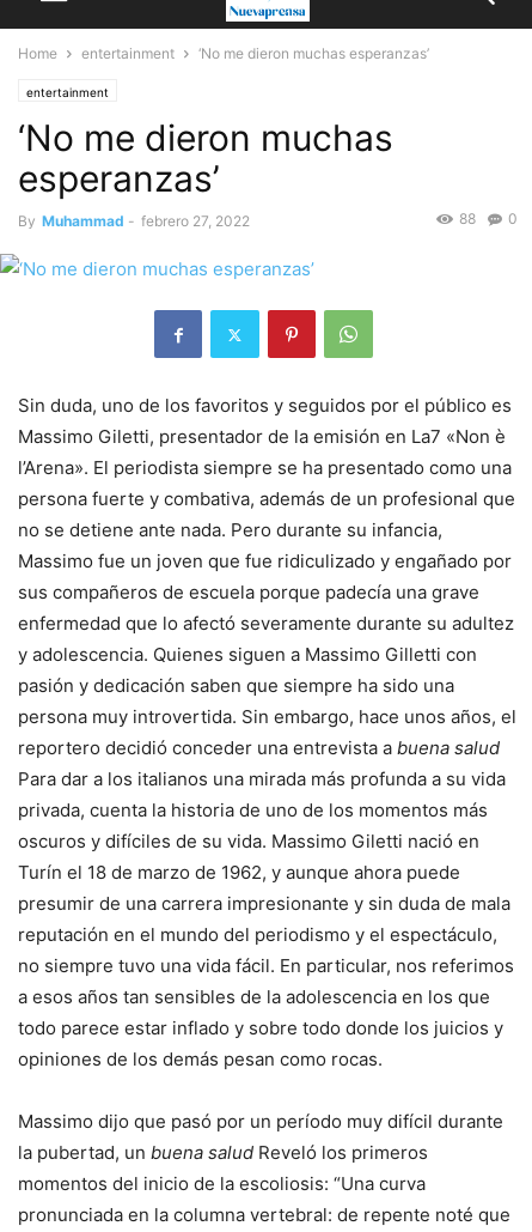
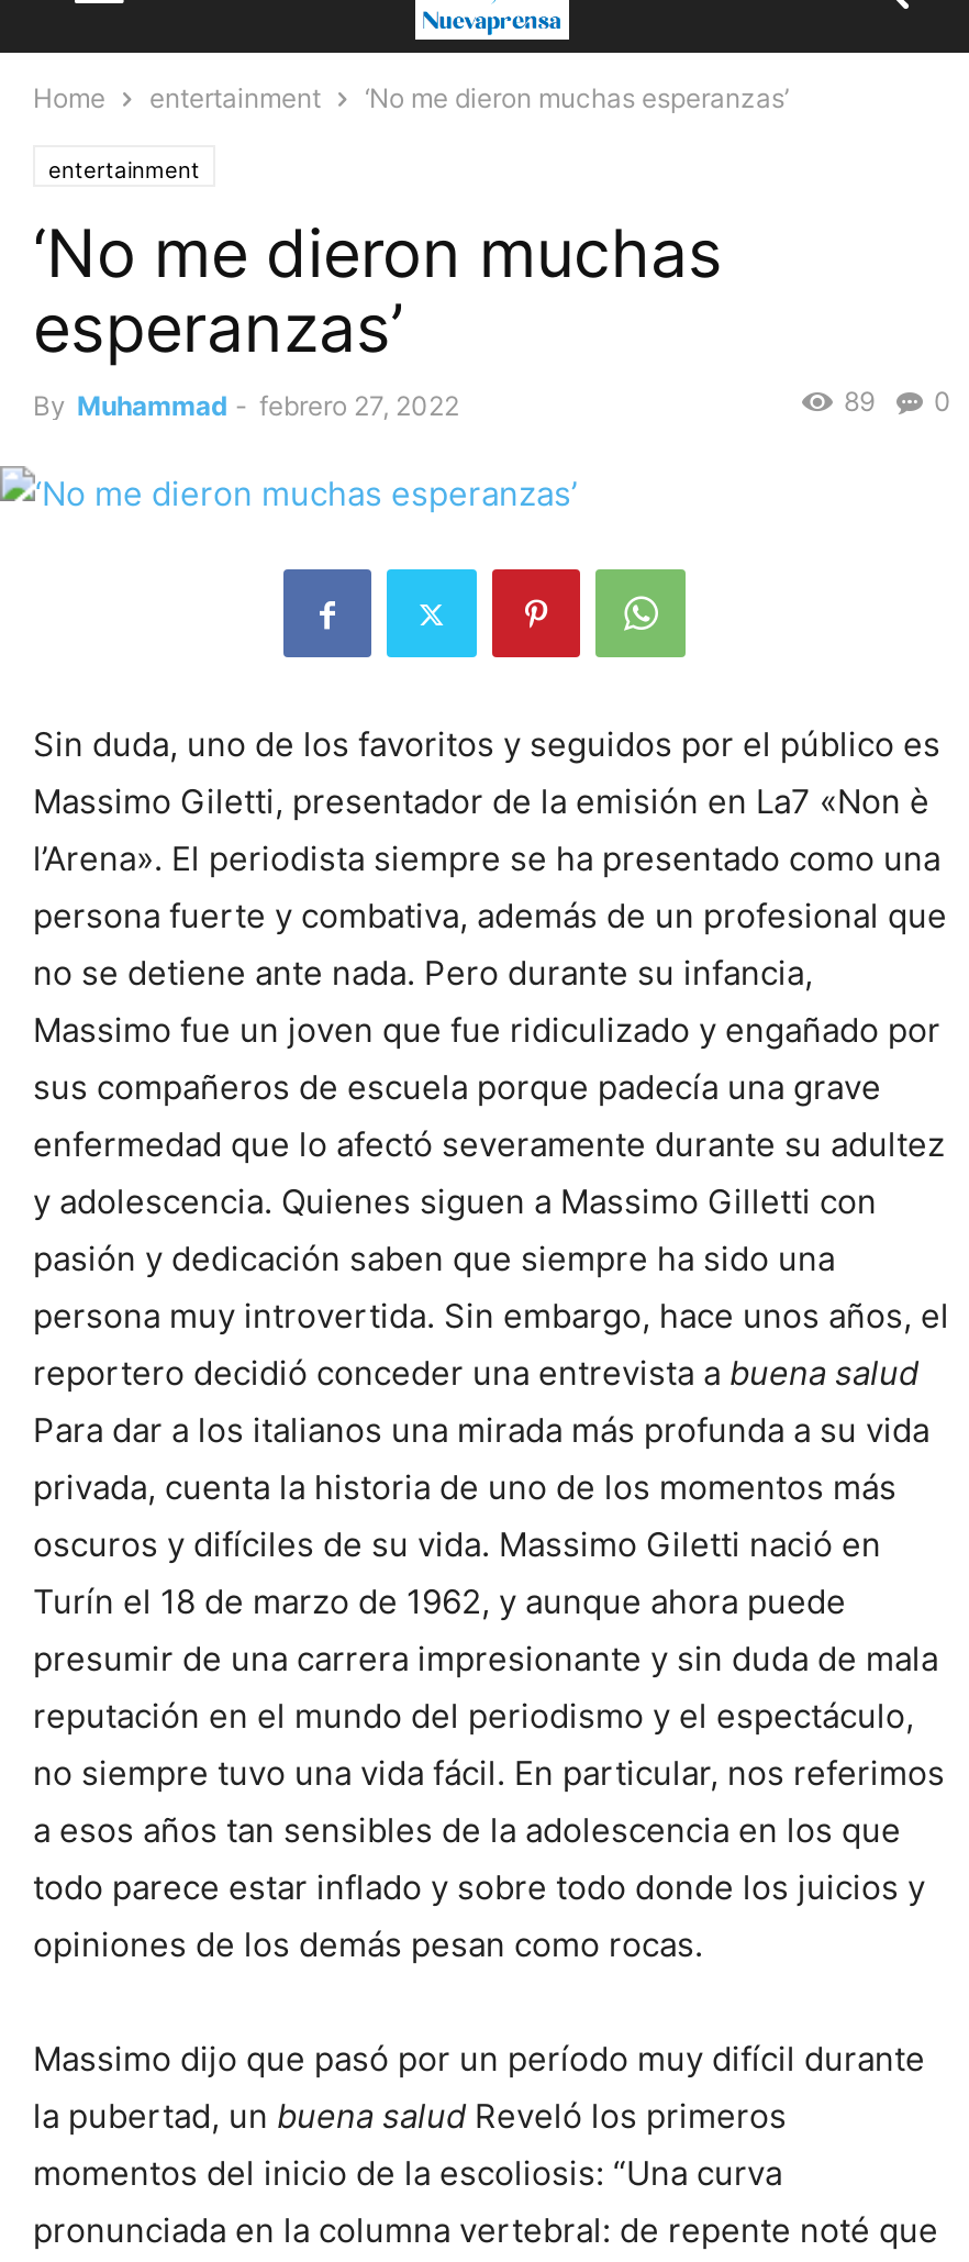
- 88 0
+ 89 0
